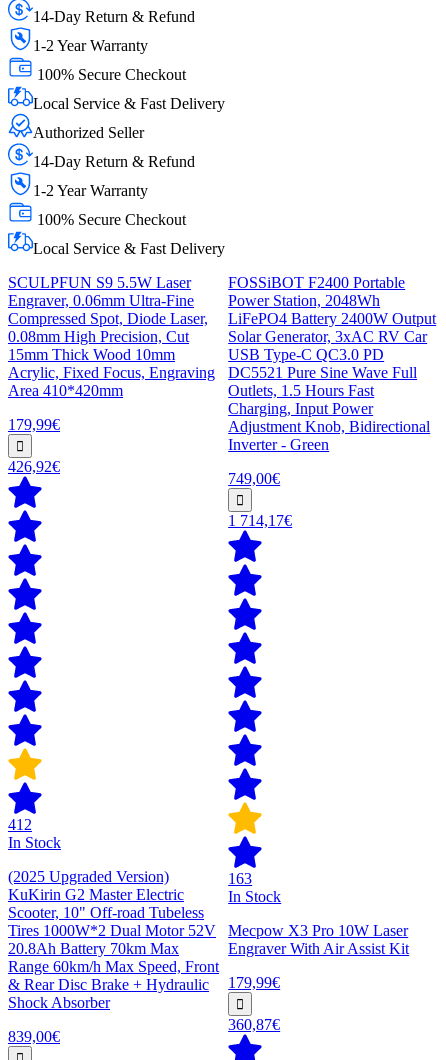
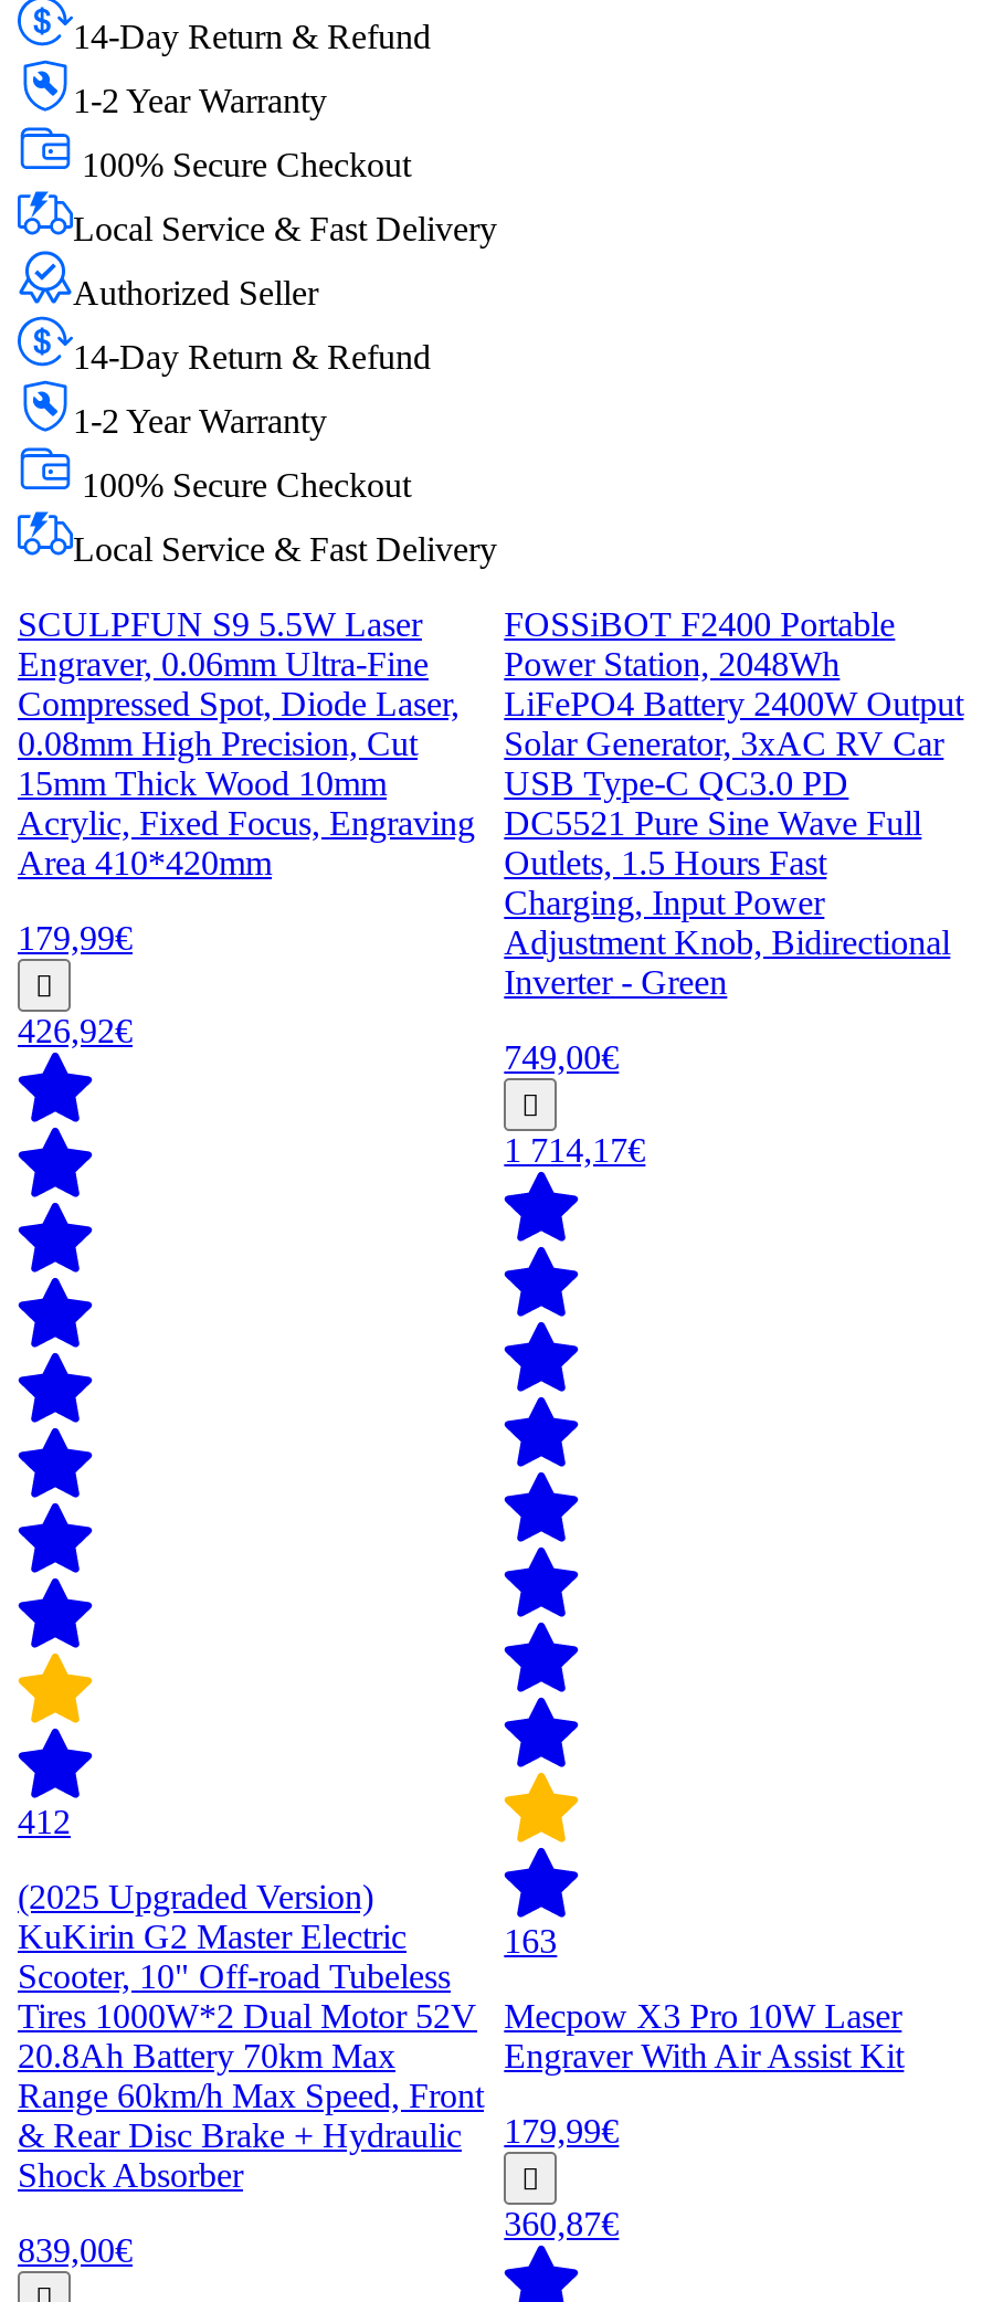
- In Stock

- In Stock
